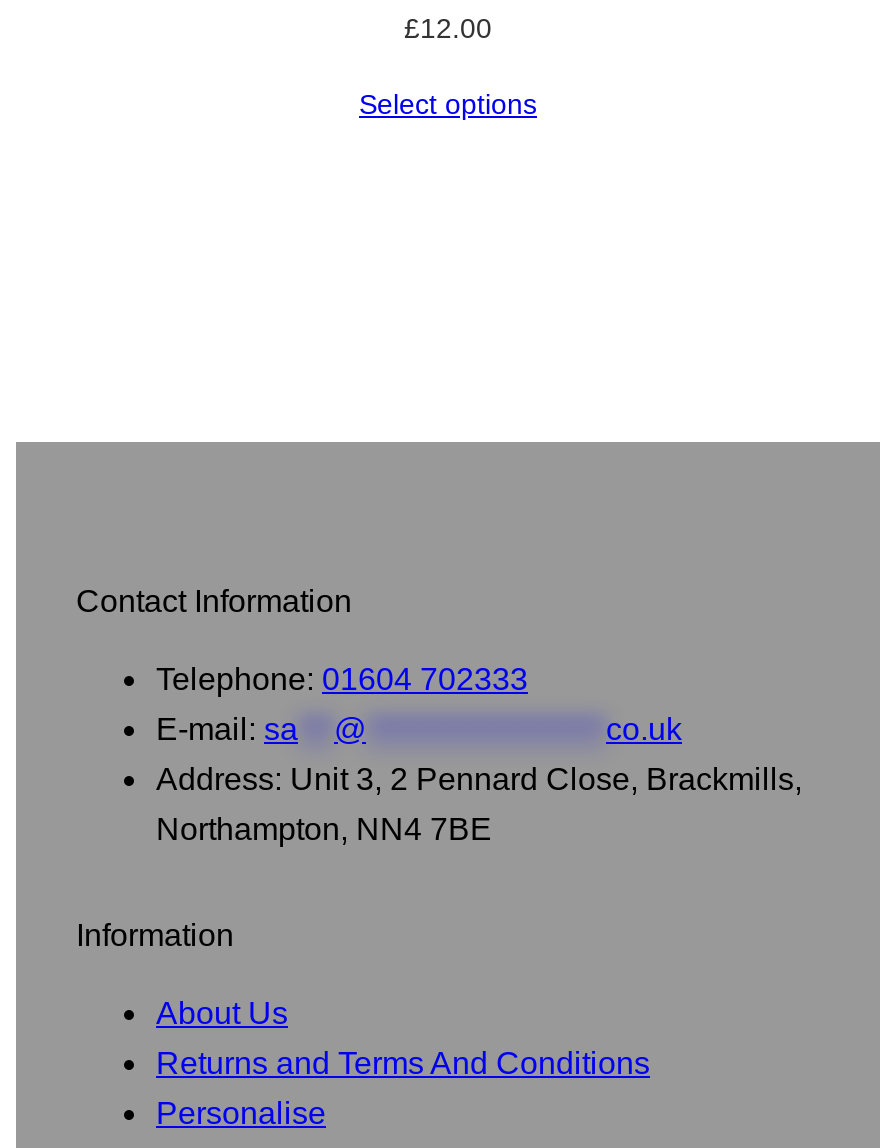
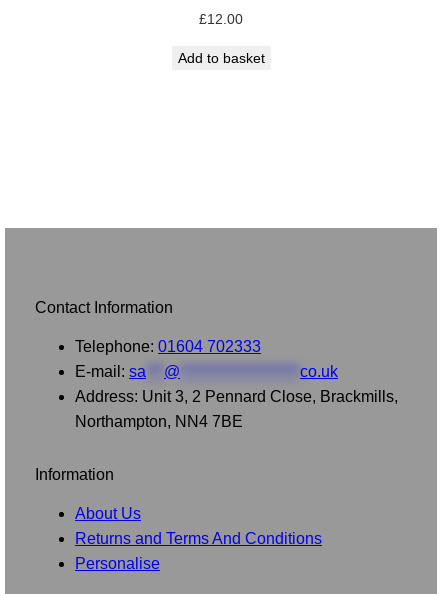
- Select options
+ Add to basket
